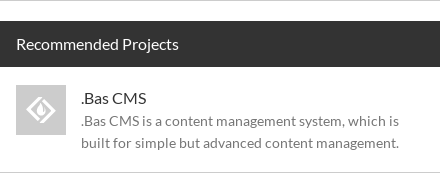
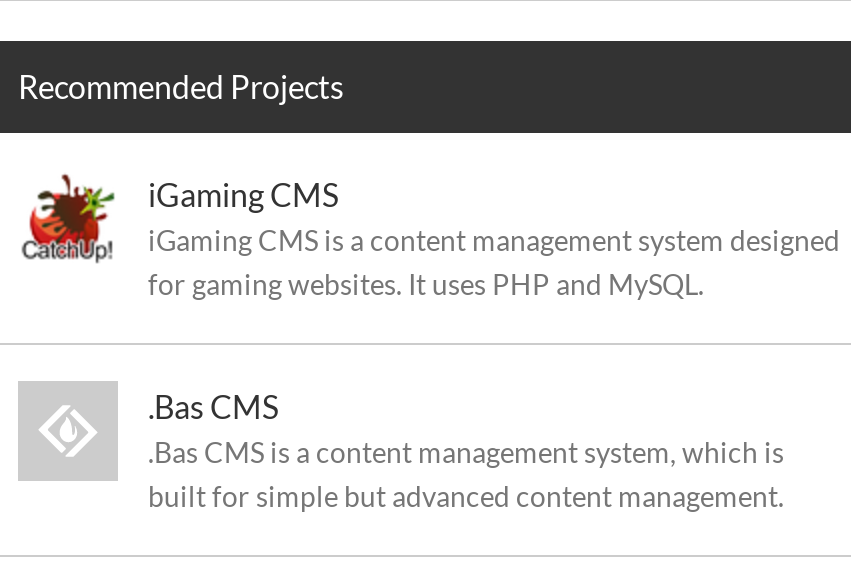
+ [image]
+ iGaming CMS
+ iGaming CMS is a content management system designed
+ for gaming websites. It uses PHP and MySQL.
